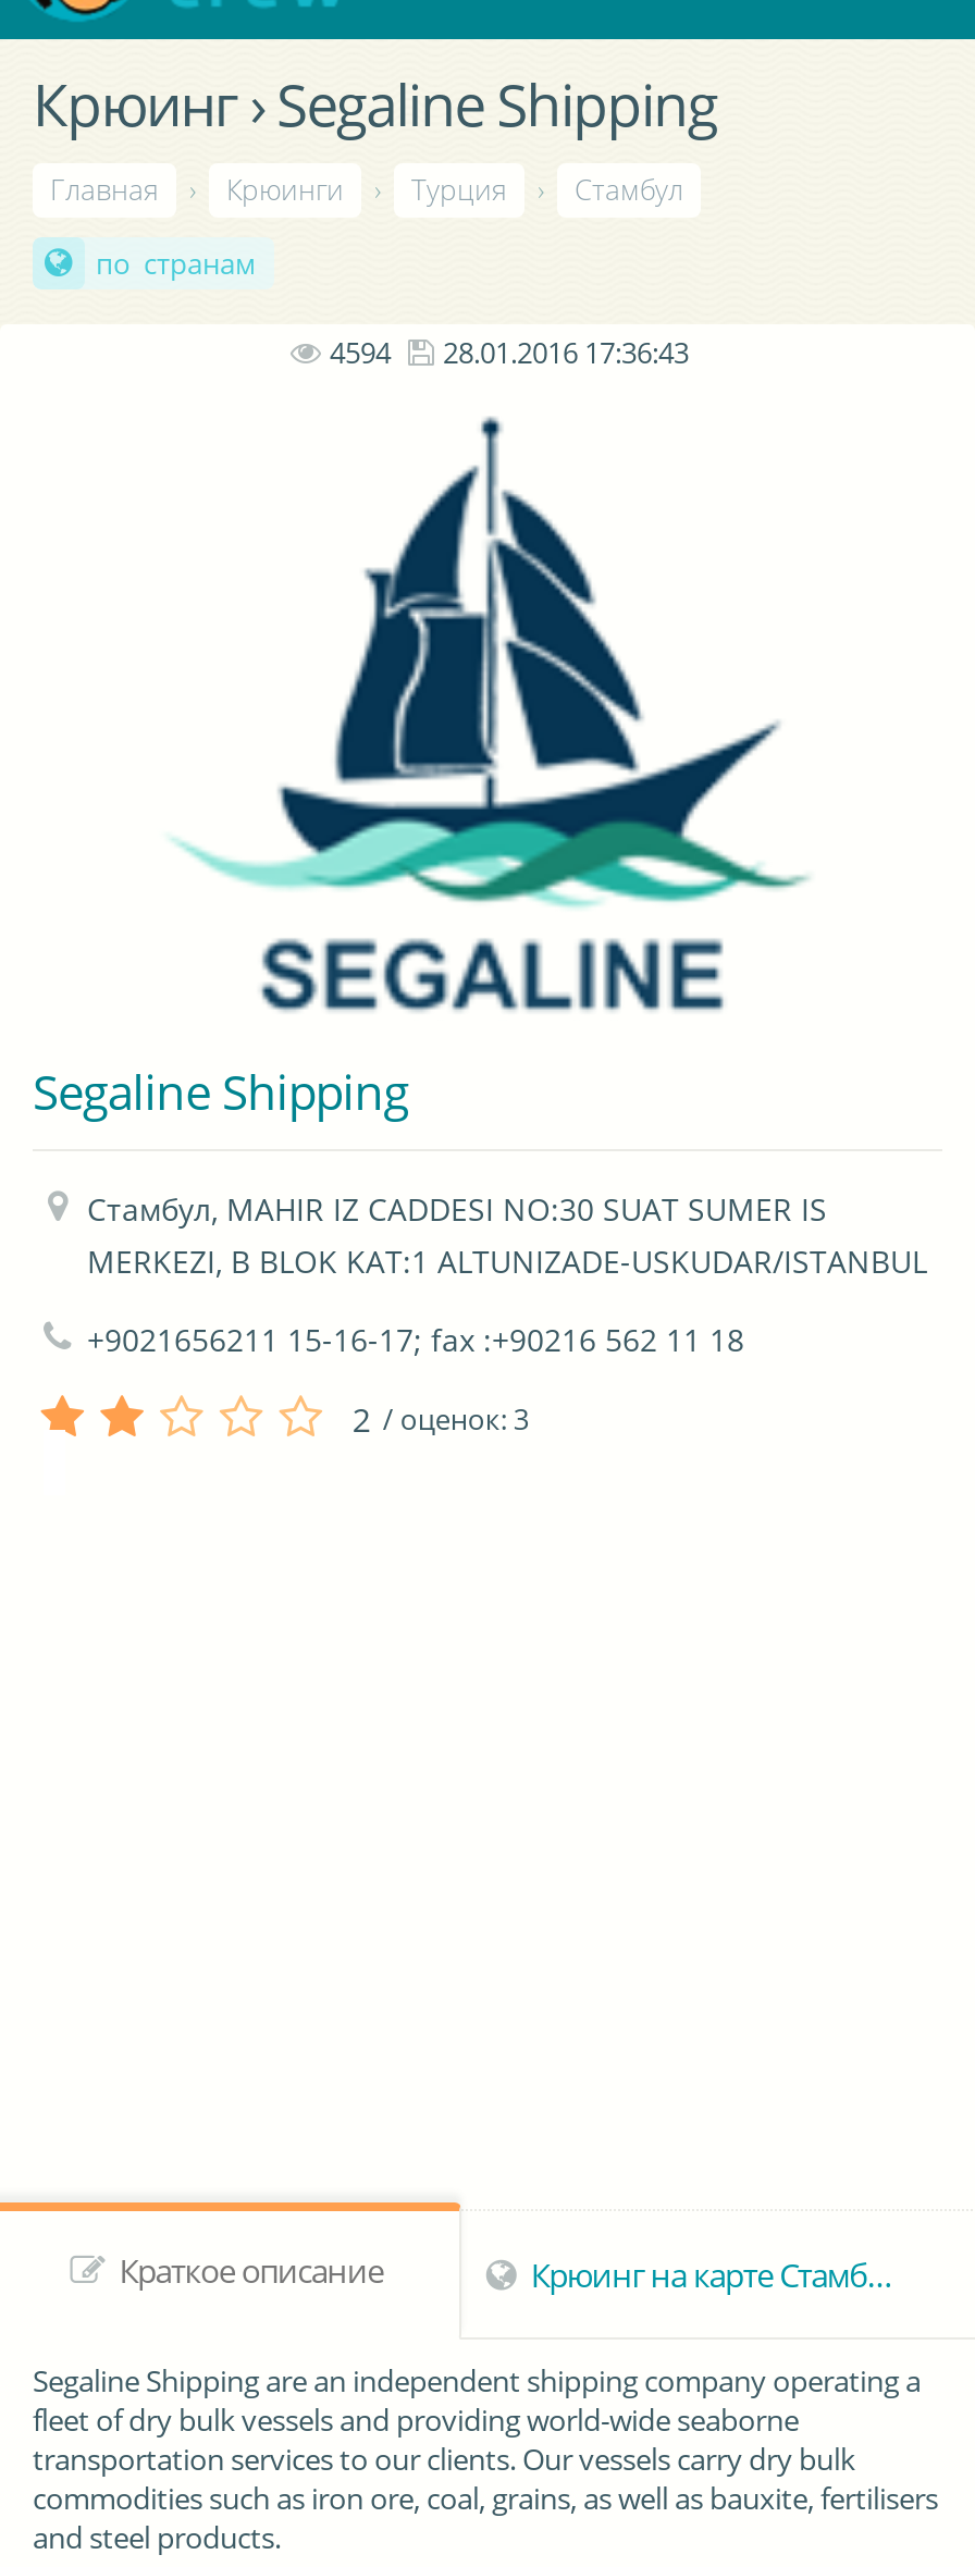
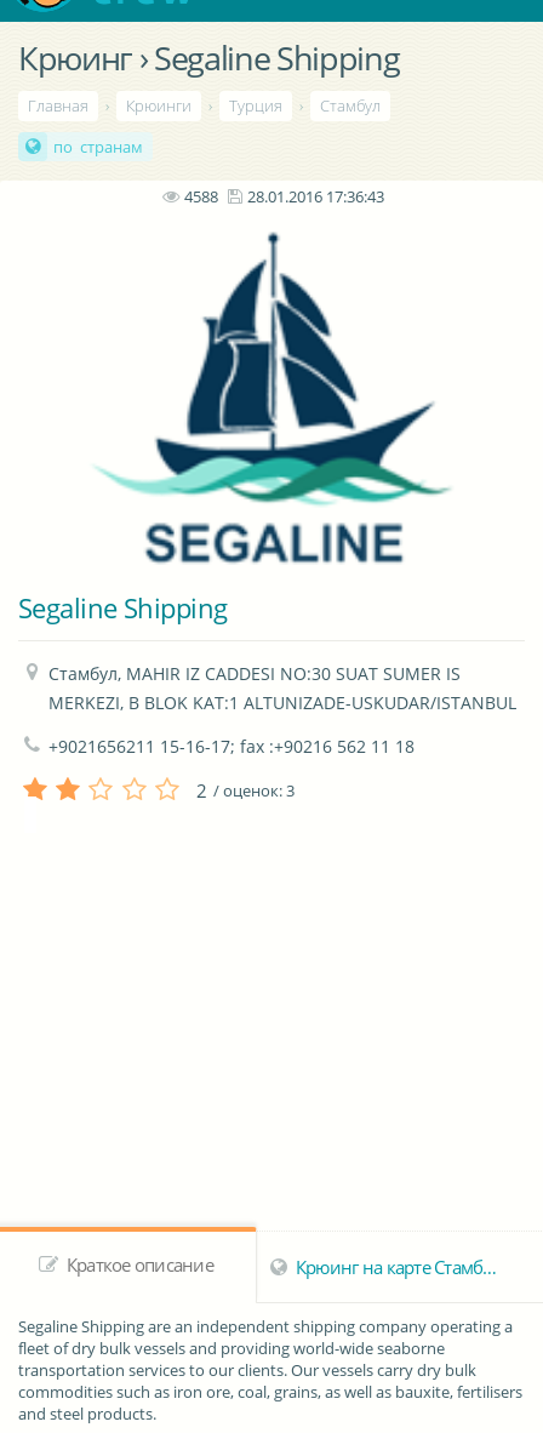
- 4594 28.01.2016 17:36:43
+ 4588 28.01.2016 17:36:43
